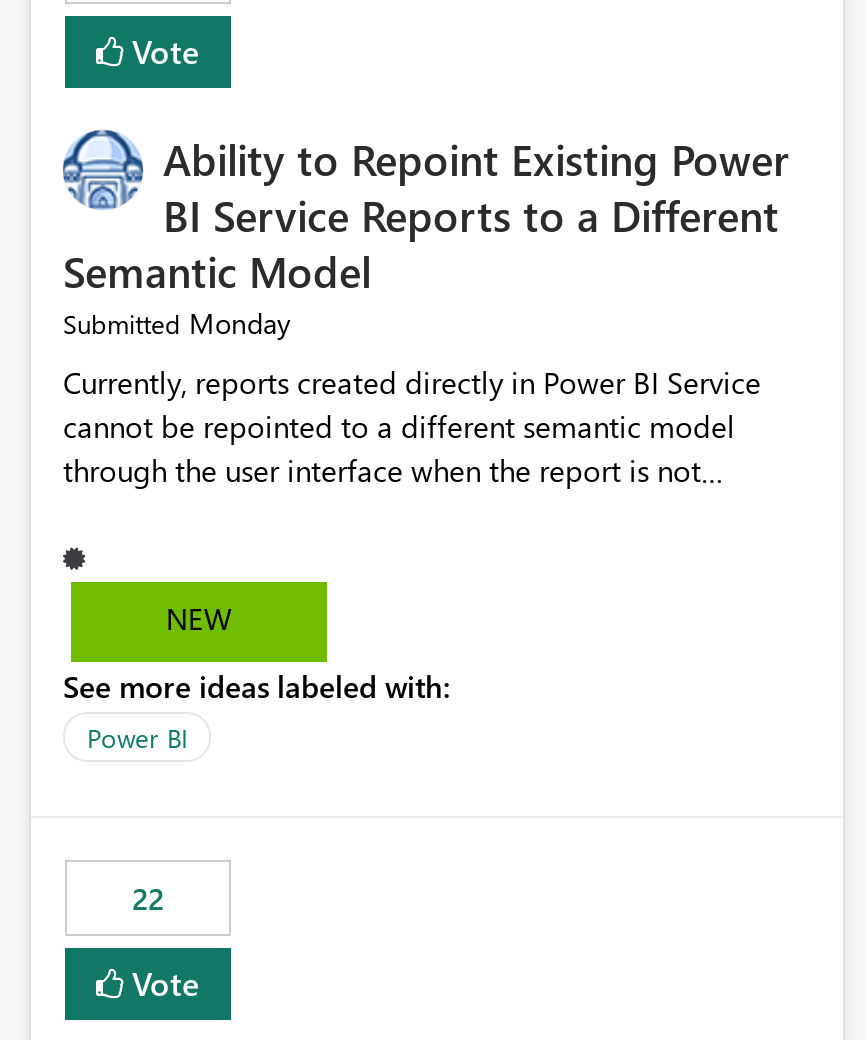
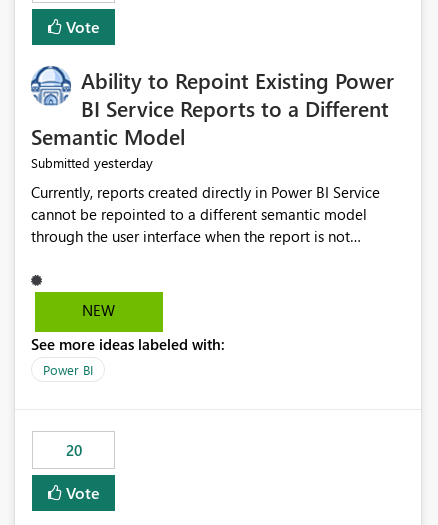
- Submitted Monday
+ Submitted yesterday

- 22
+ 20
